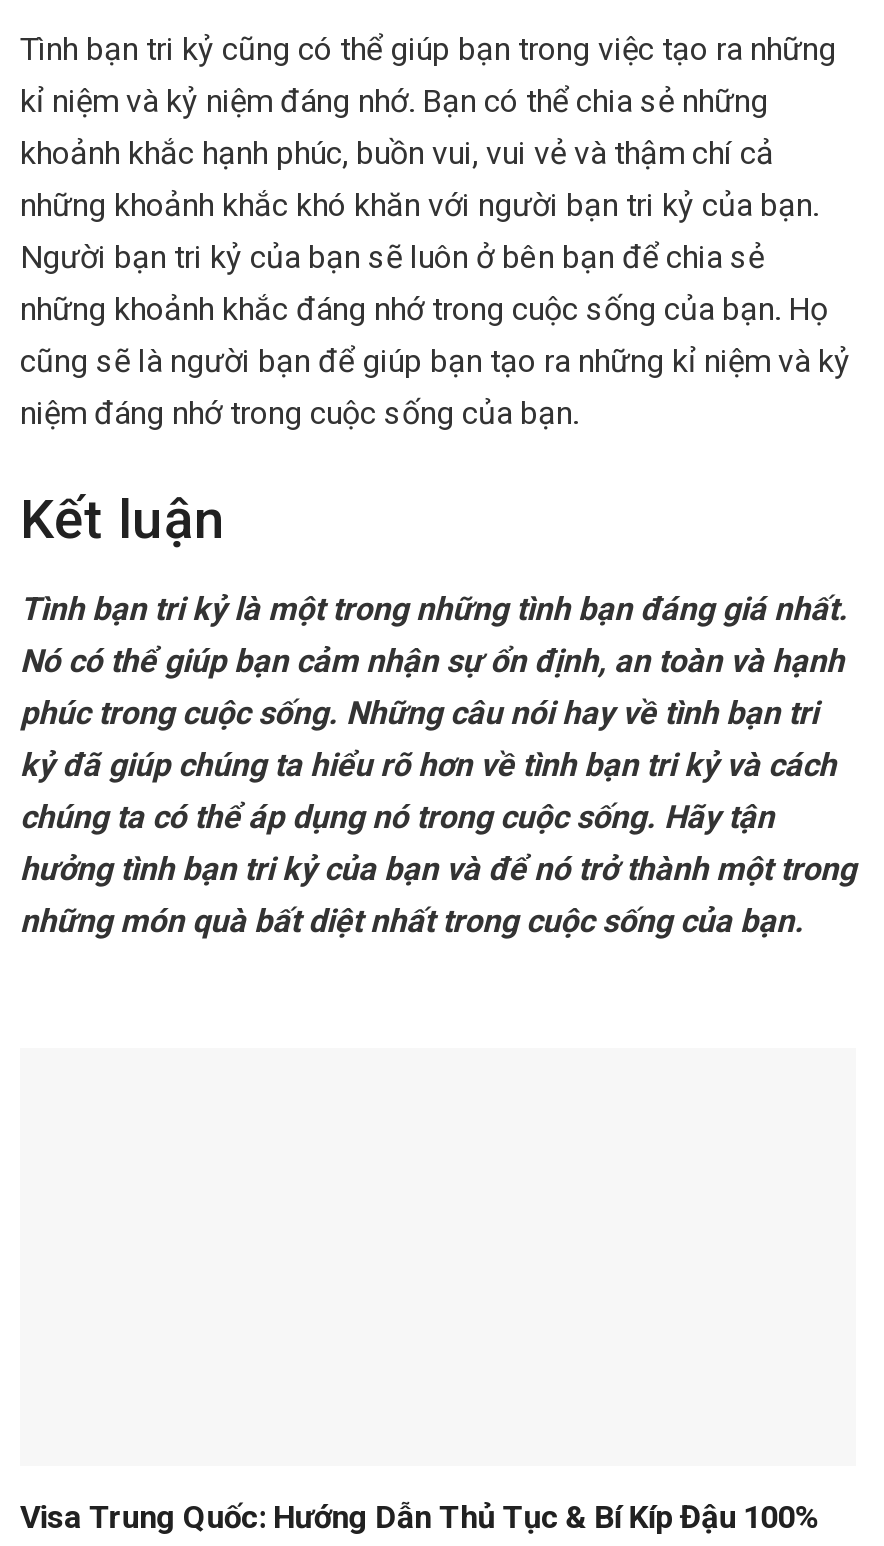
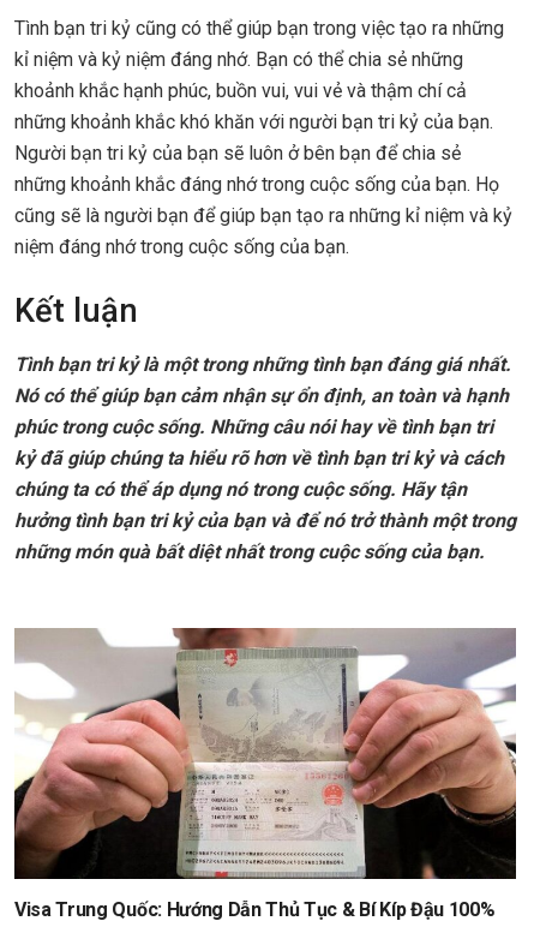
+ [image]
